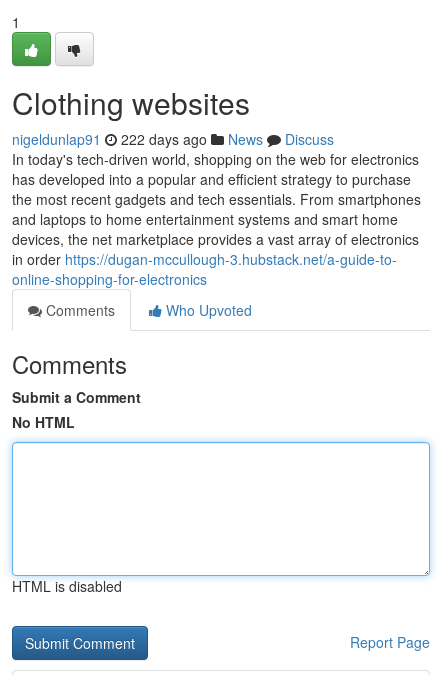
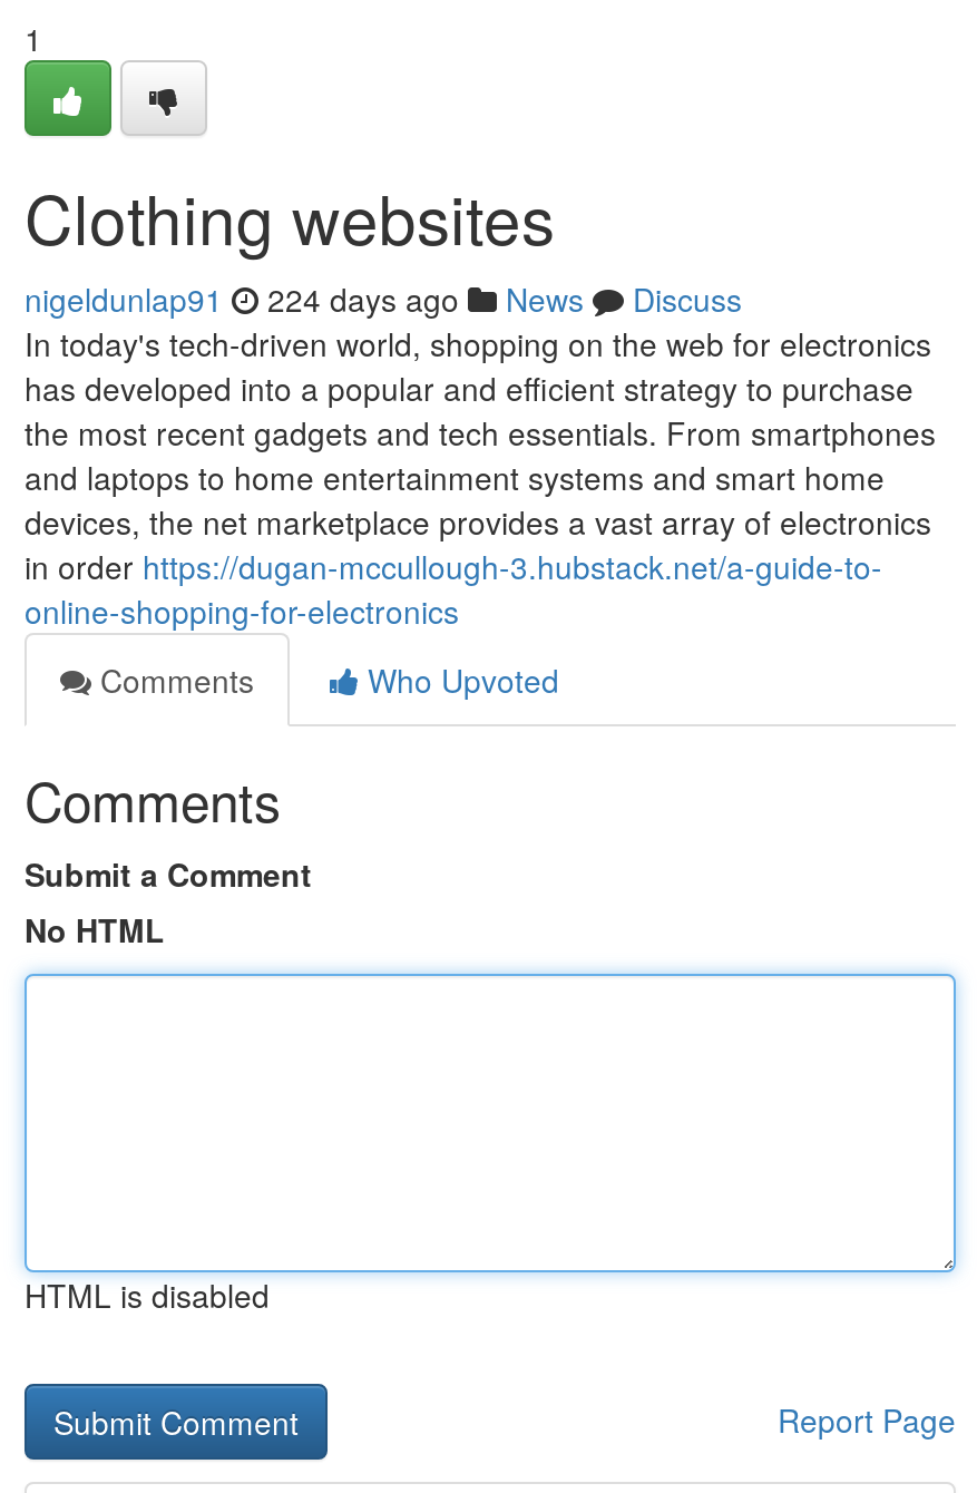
- nigeldunlap91 222 days ago News Discuss
+ nigeldunlap91 224 days ago News Discuss
